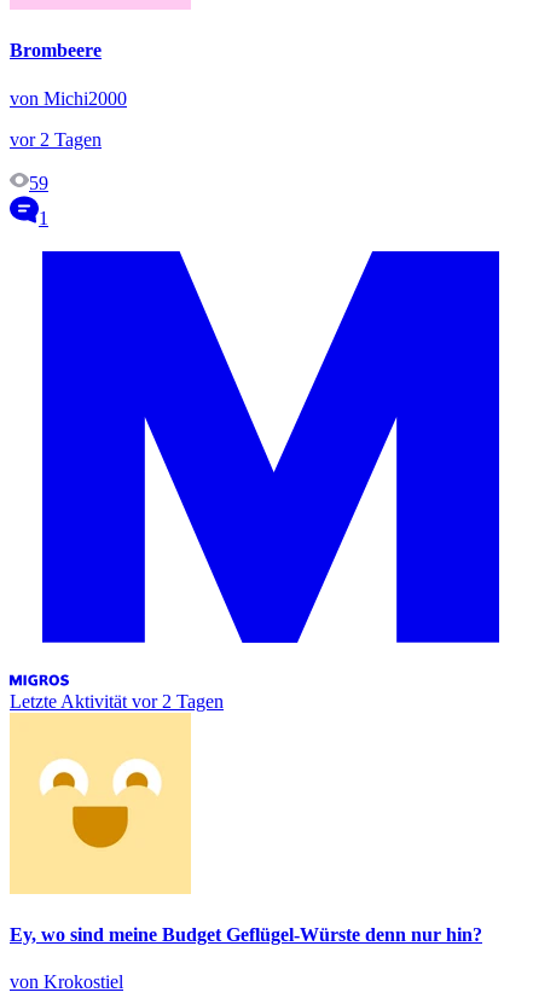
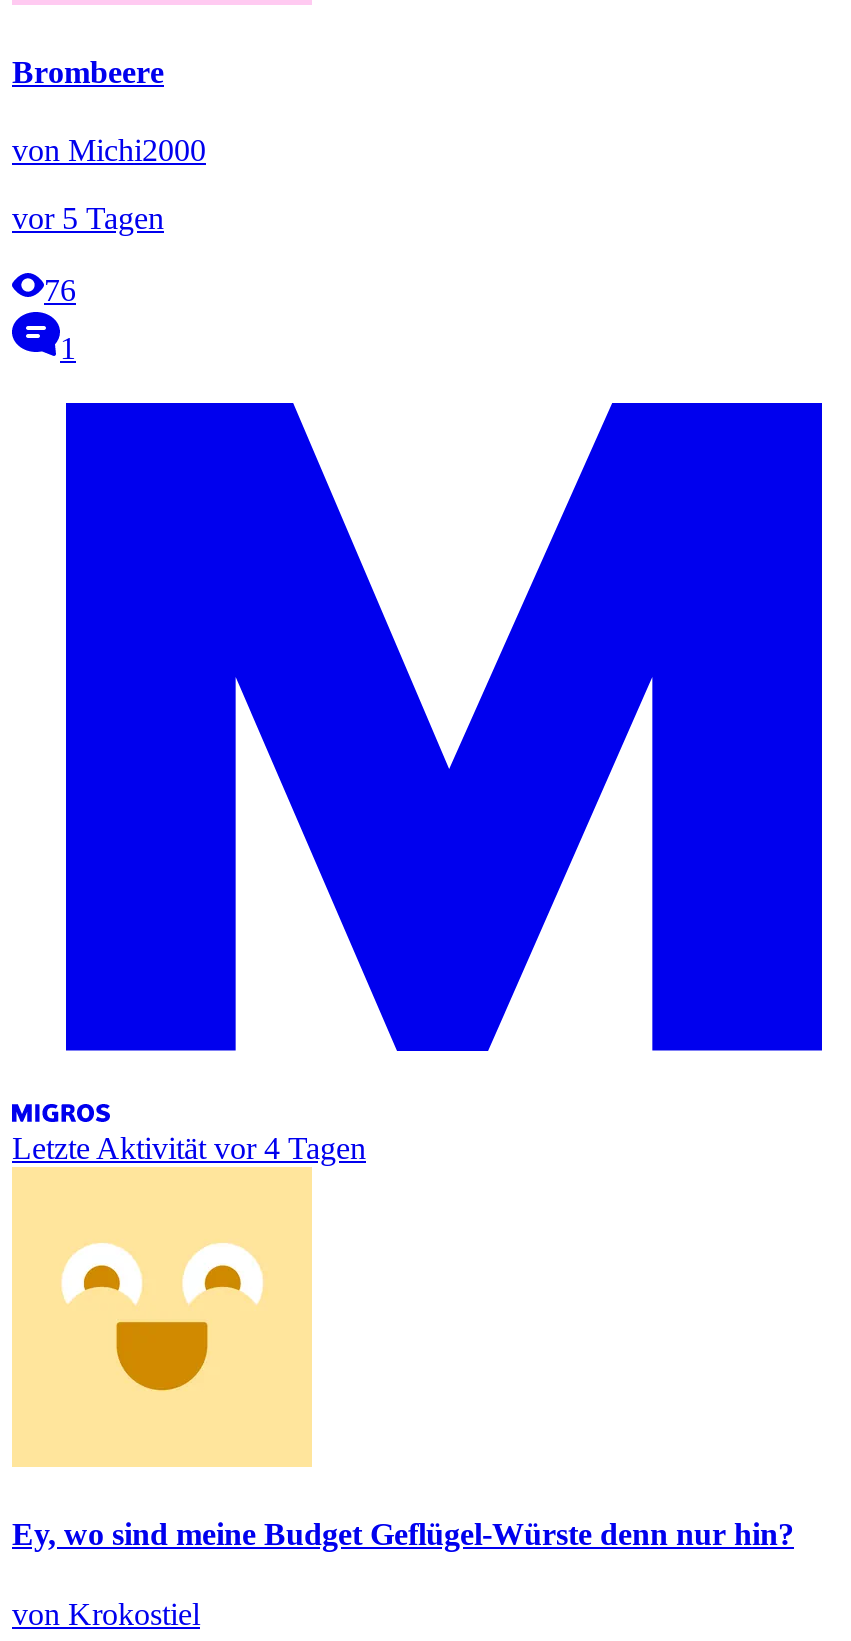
- vor 2 Tagen
+ vor 5 Tagen

- 59
+ 76

- Letzte Aktivität vor 2 Tagen
+ Letzte Aktivität vor 4 Tagen
